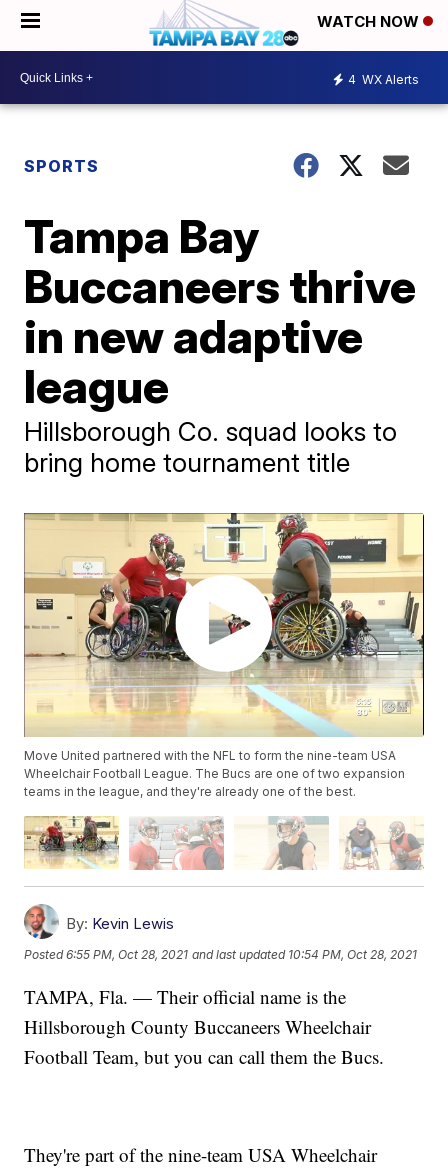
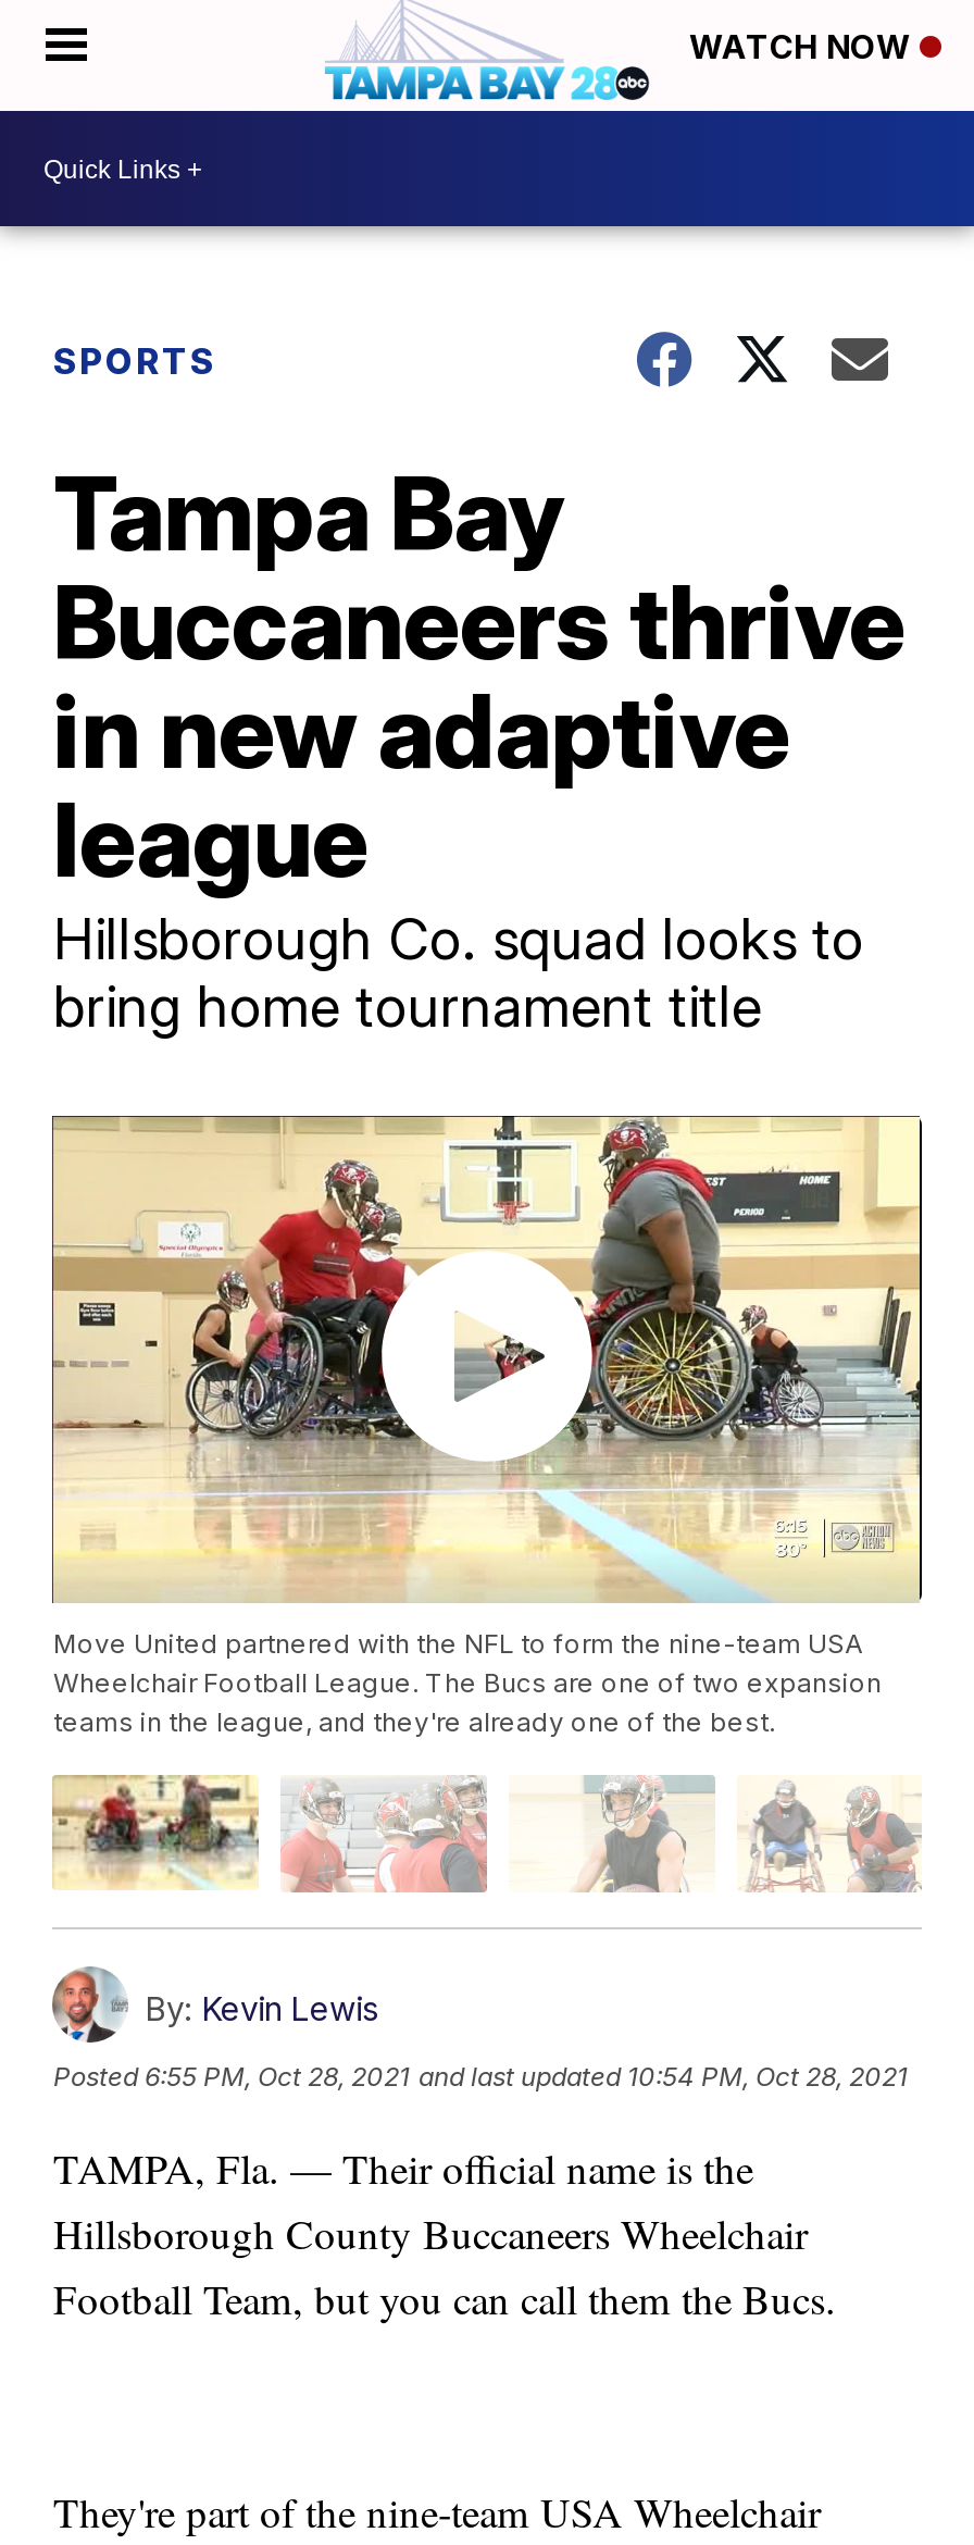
- 4 WX Alerts
